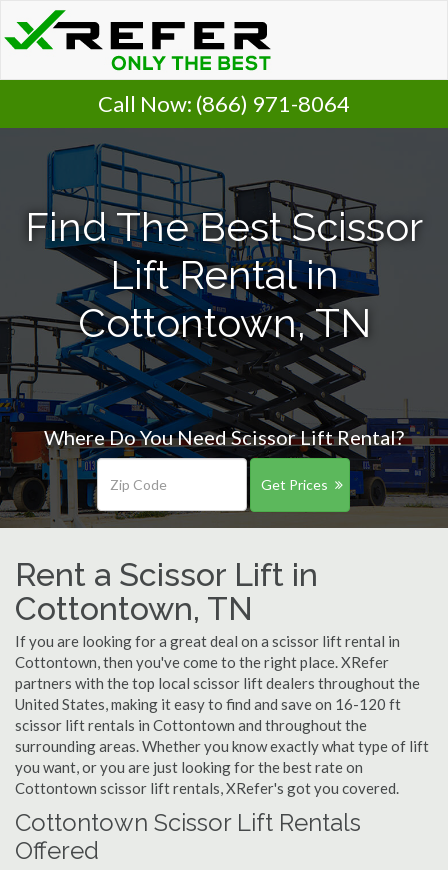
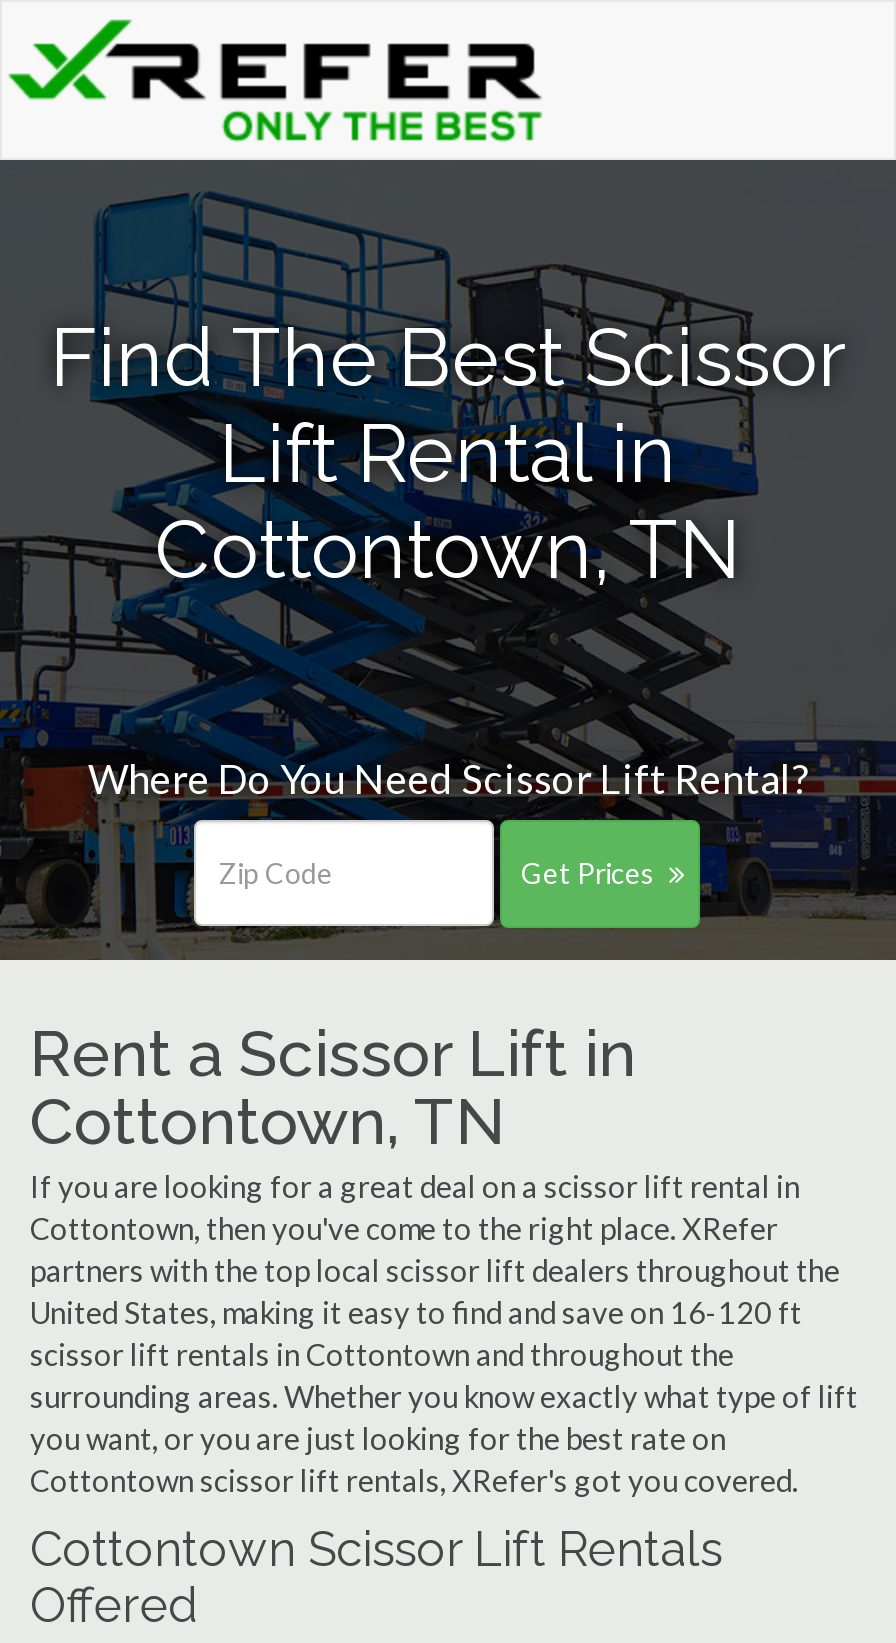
- Call Now: (866) 971-8064
